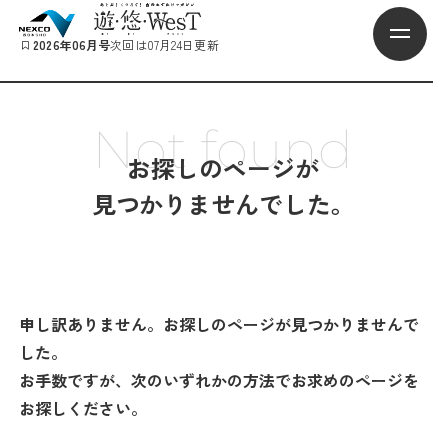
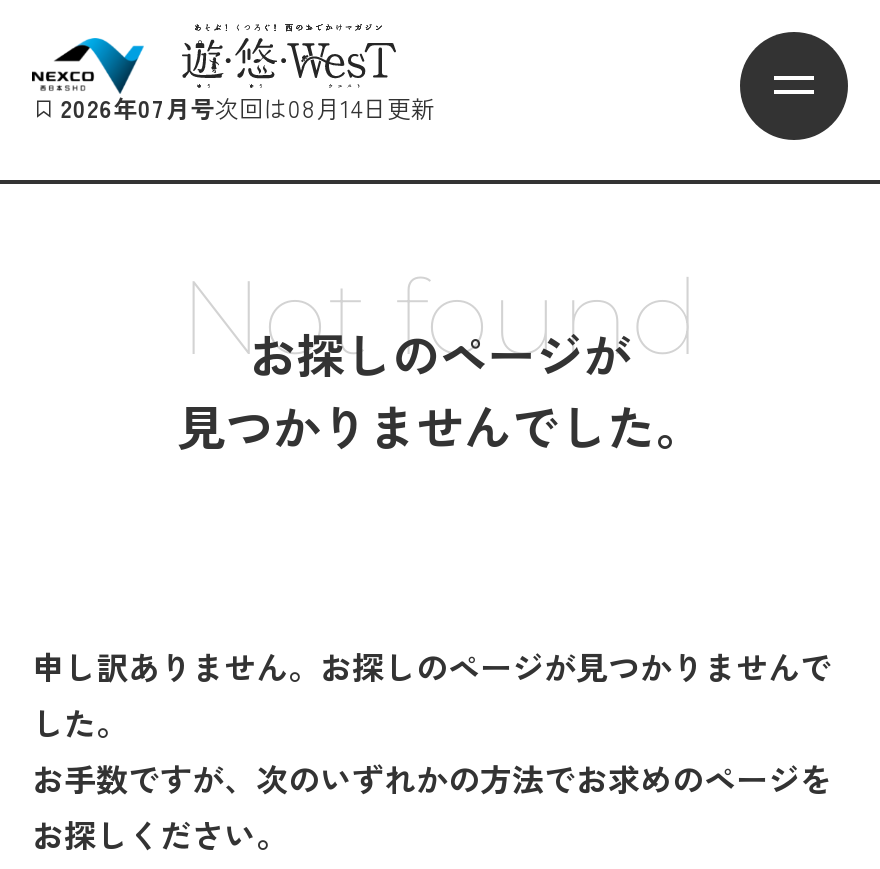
- 2026年06月号次回は07月24日更新
+ 2026年07月号次回は08月14日更新
